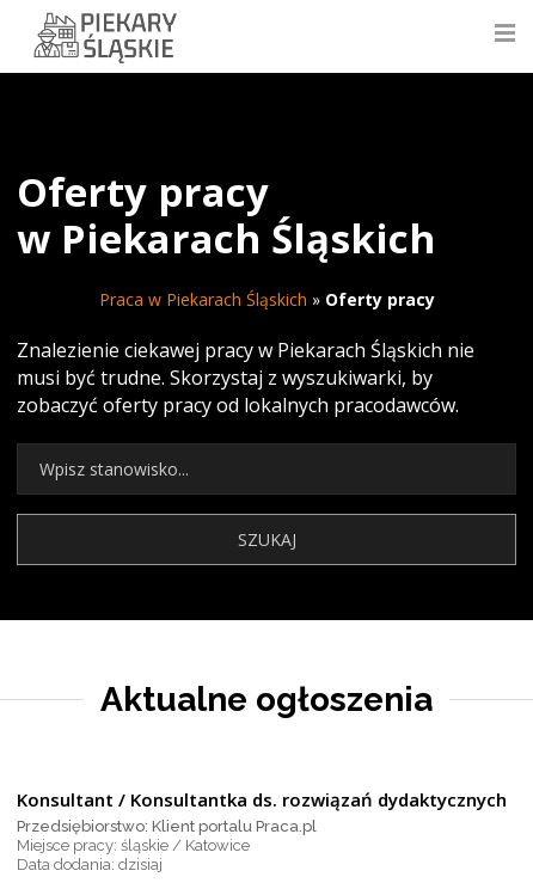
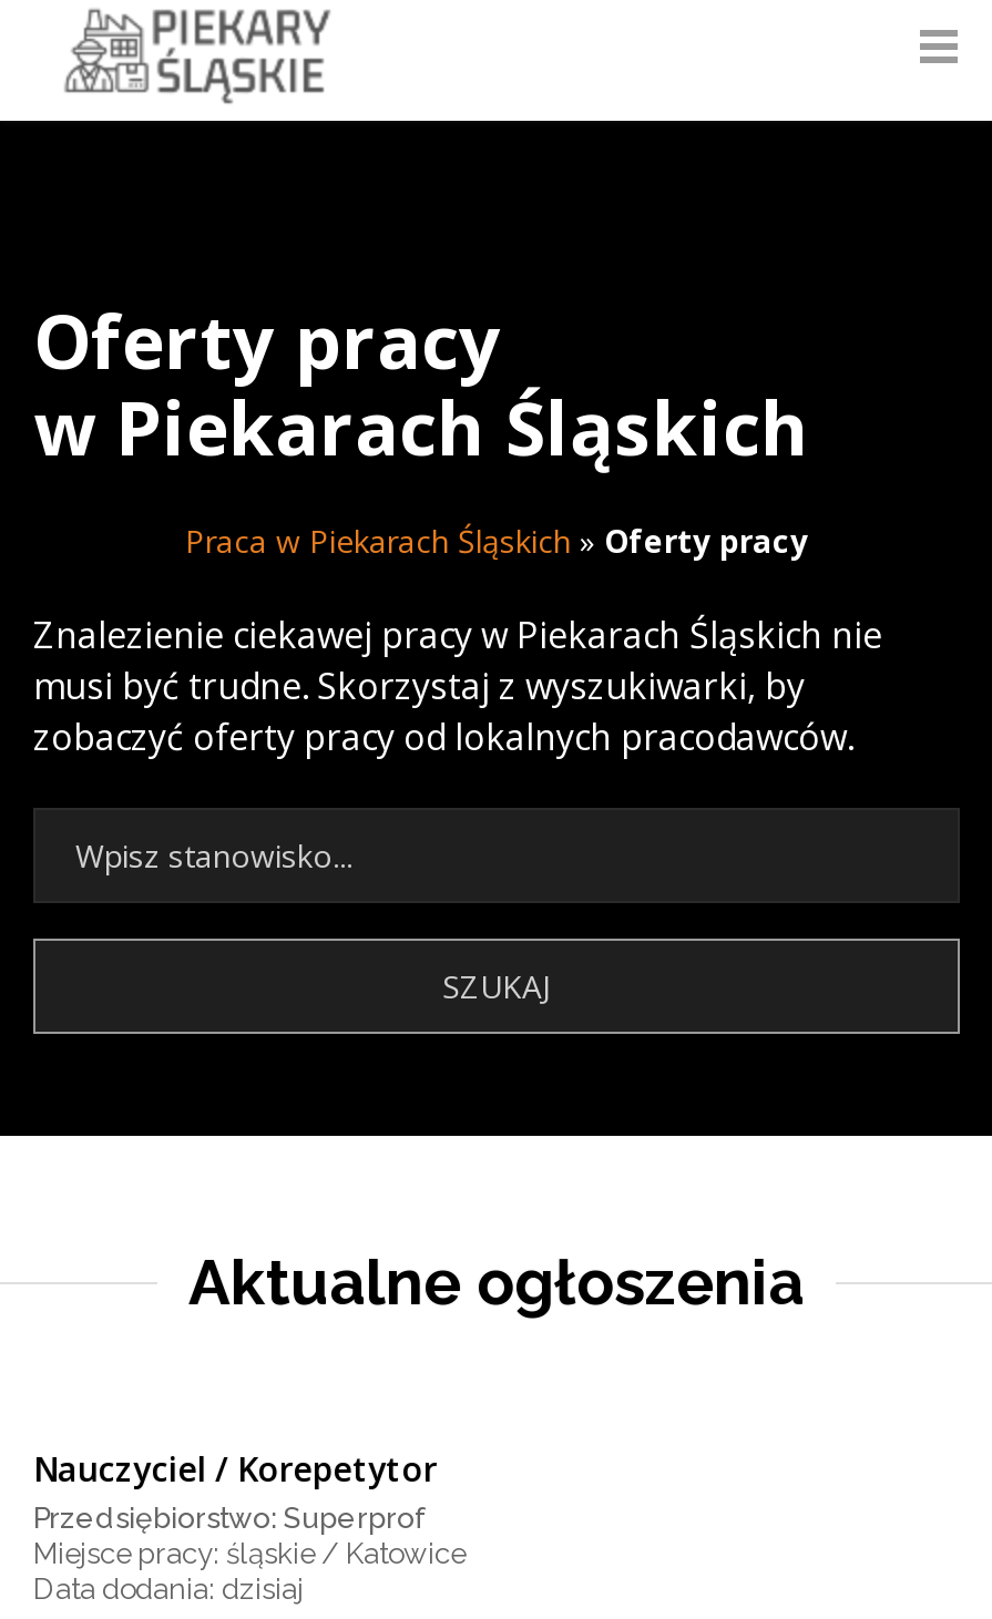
- Konsultant / Konsultantka ds. rozwiązań dydaktycznych
- Przedsiębiorstwo: Klient portalu Praca.pl
+ Nauczyciel / Korepetytor
+ Przedsiębiorstwo: Superprof
